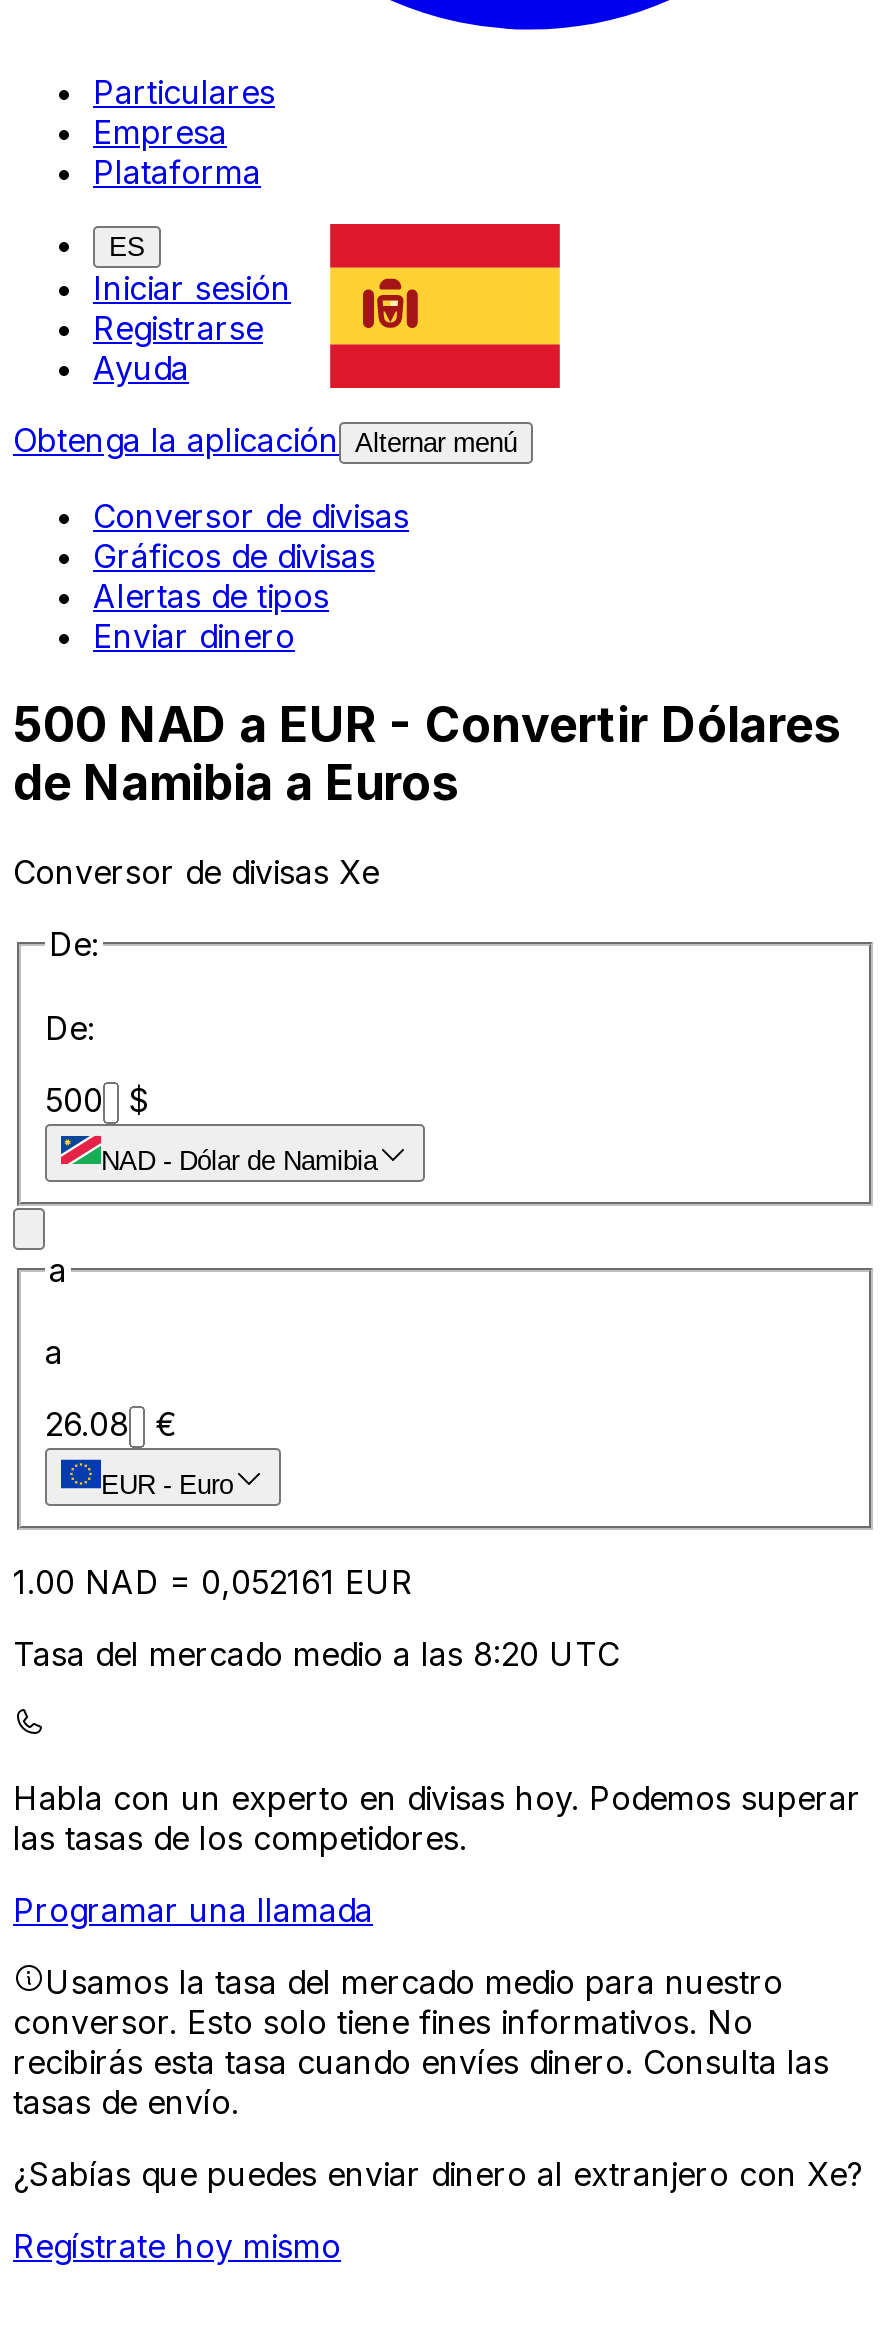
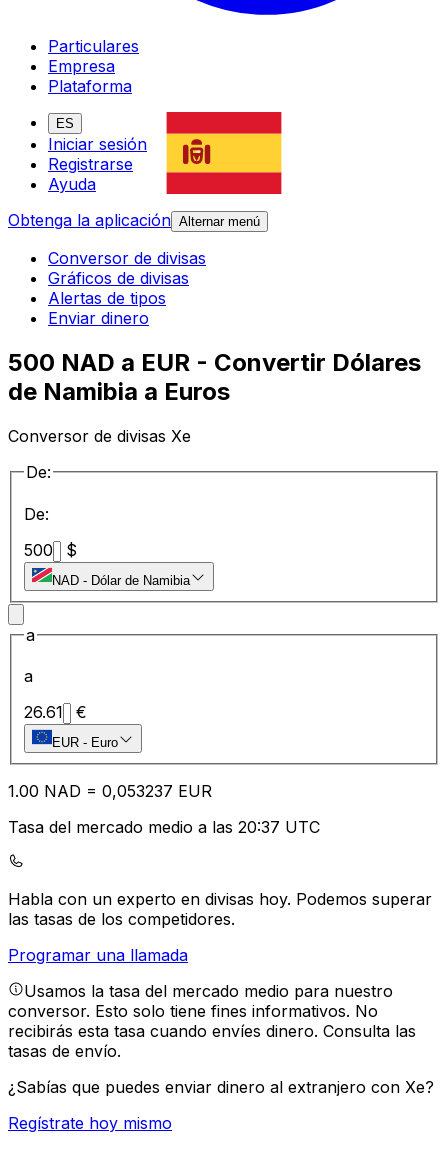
- 26.08 €
+ 26.61 €

- 1.00 NAD = 0,052161 EUR
+ 1.00 NAD = 0,053237 EUR

- Tasa del mercado medio a las 8:20 UTC
+ Tasa del mercado medio a las 20:37 UTC
